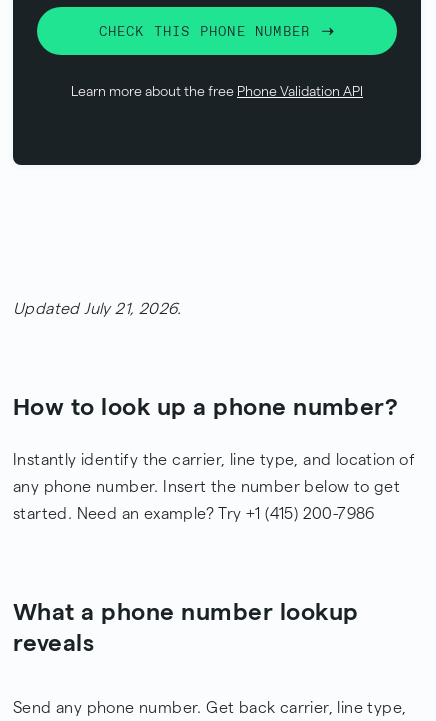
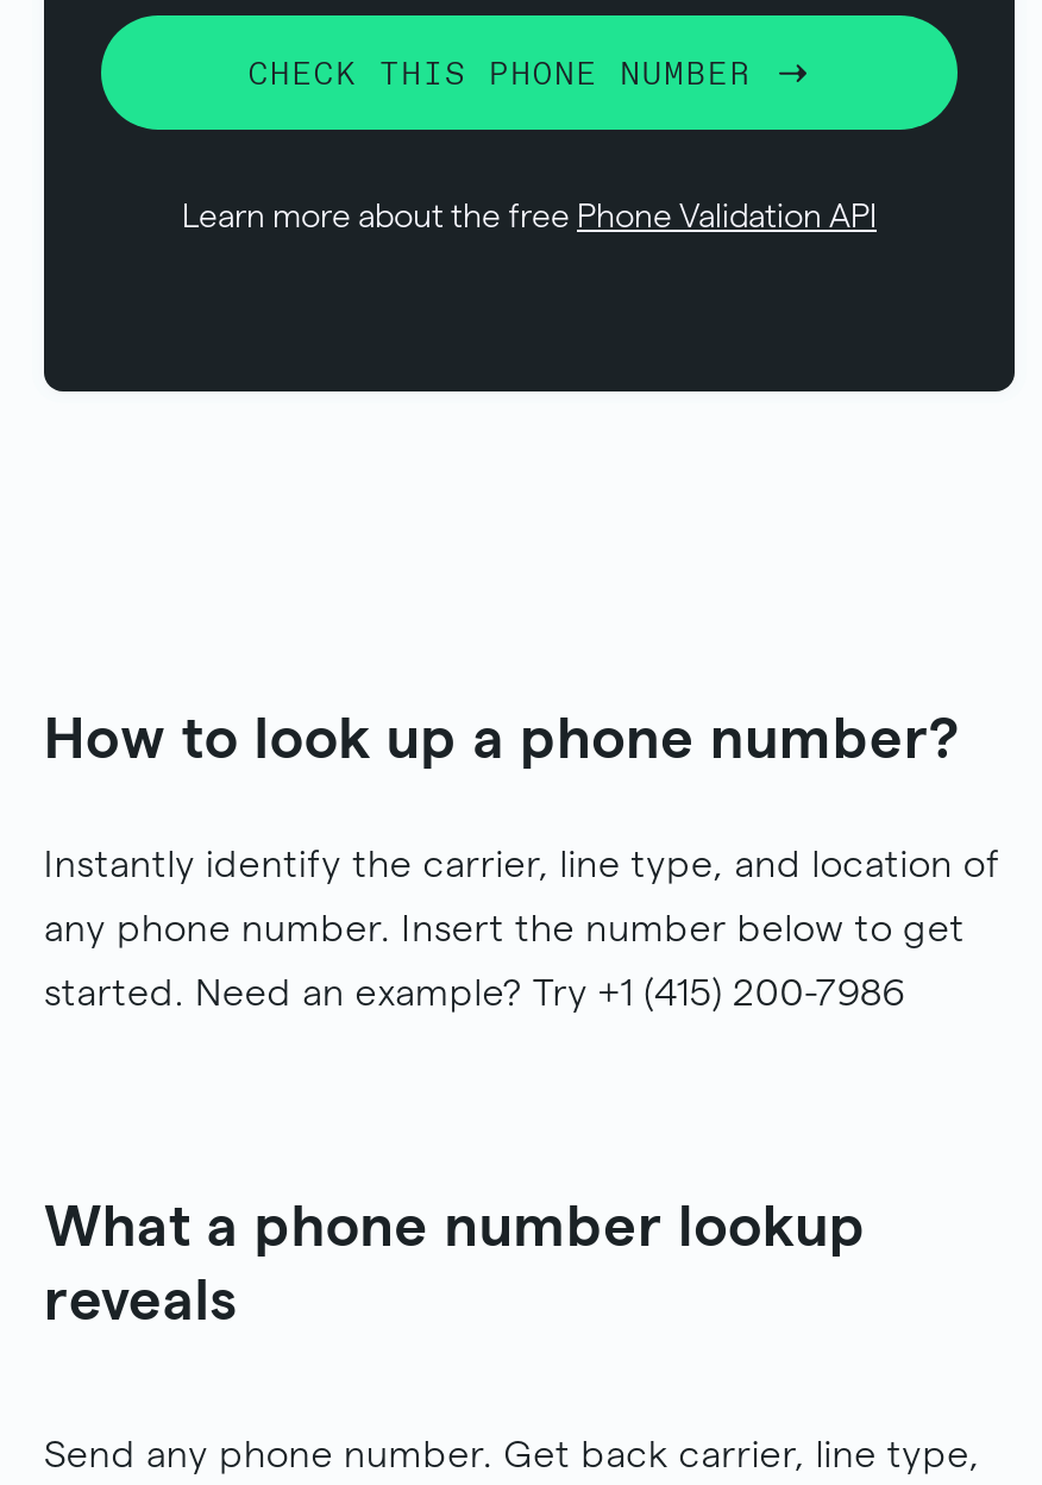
- Updated July 21, 2026.
